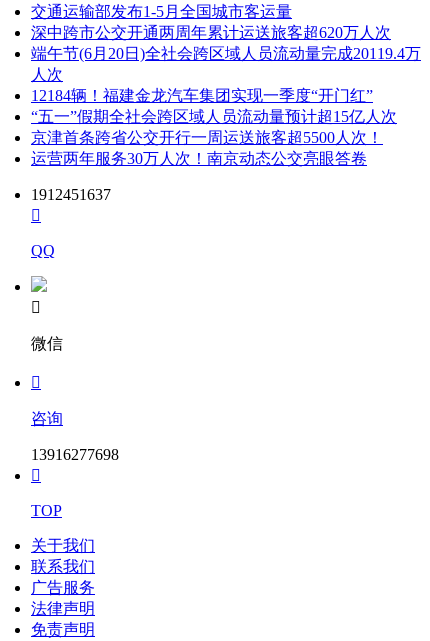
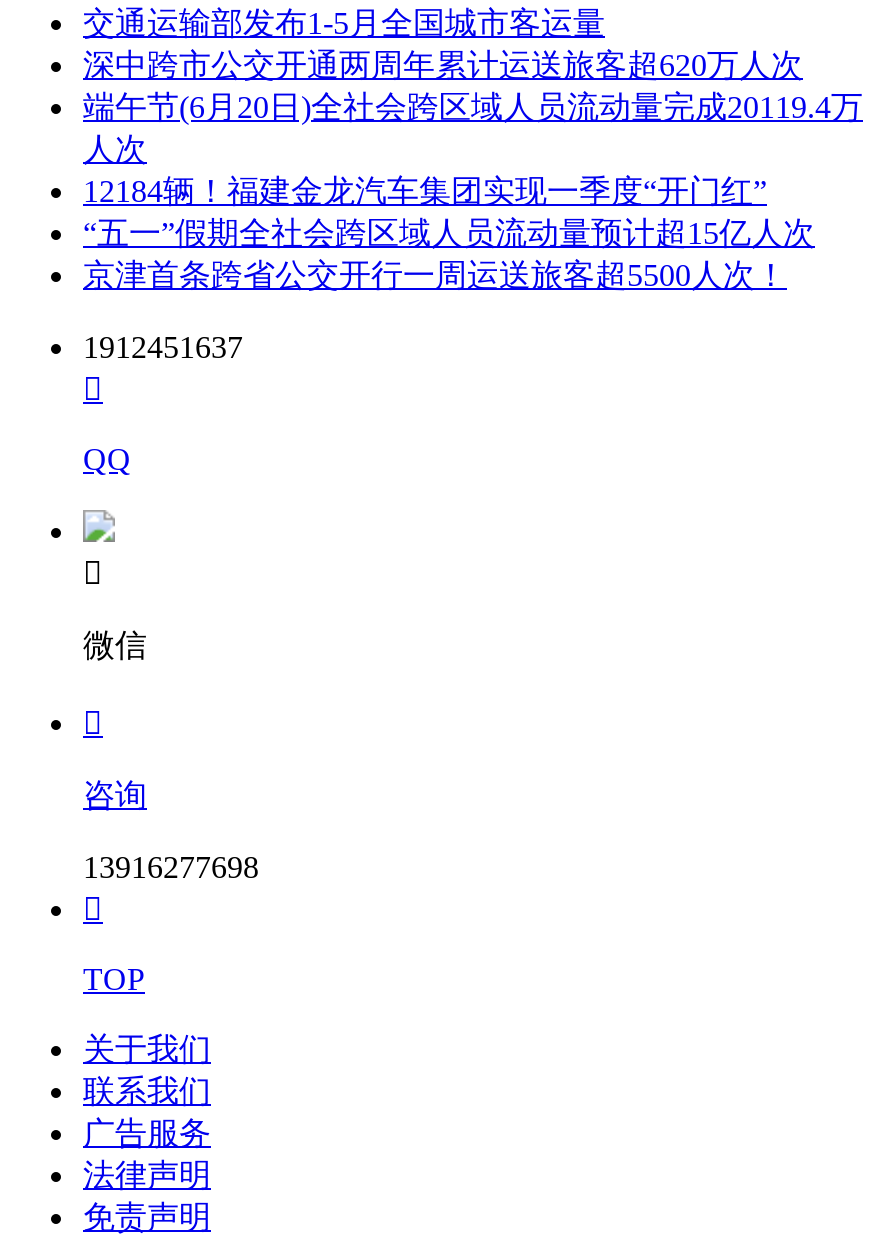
- 运营两年服务30万人次！南京动态公交亮眼答卷
